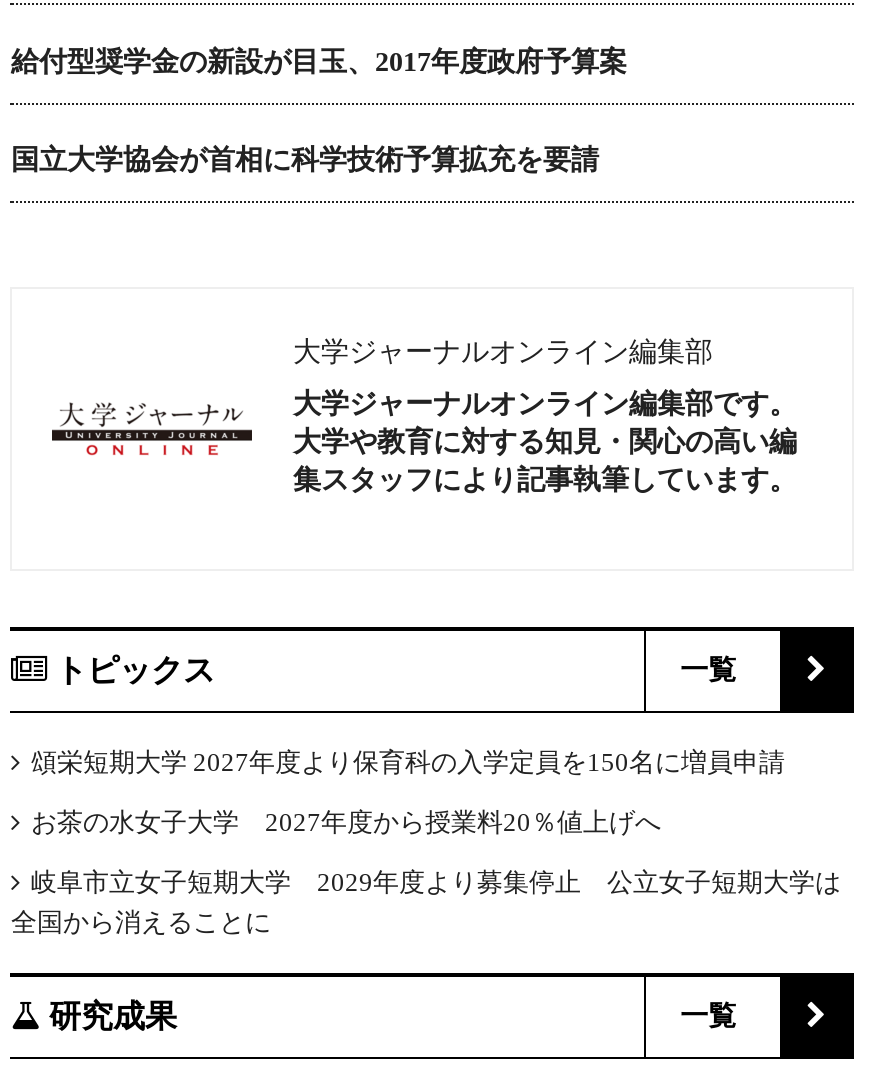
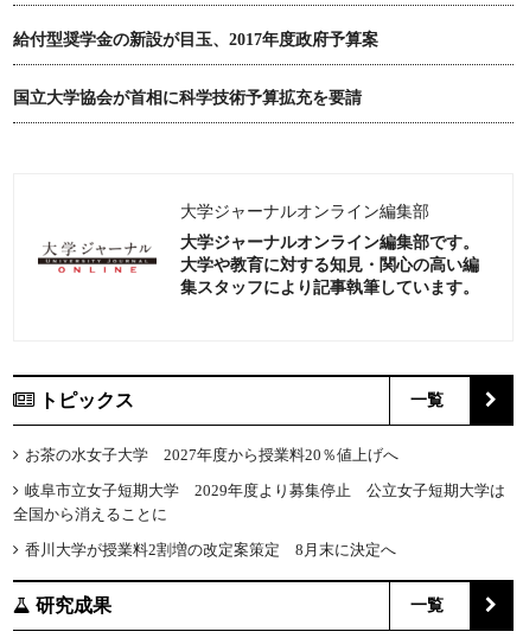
- 頌栄短期大学 2027年度より保育科の入学定員を150名に増員申請

moved up: お茶の水女子大学 2027年度から授業料20％値上げへ | 岐阜市立女子短期大学 2029年度より募集停止 公立女子短期大学は | 全国から消えることに

+ 香川大学が授業料2割増の改定案策定 8月末に決定へ
